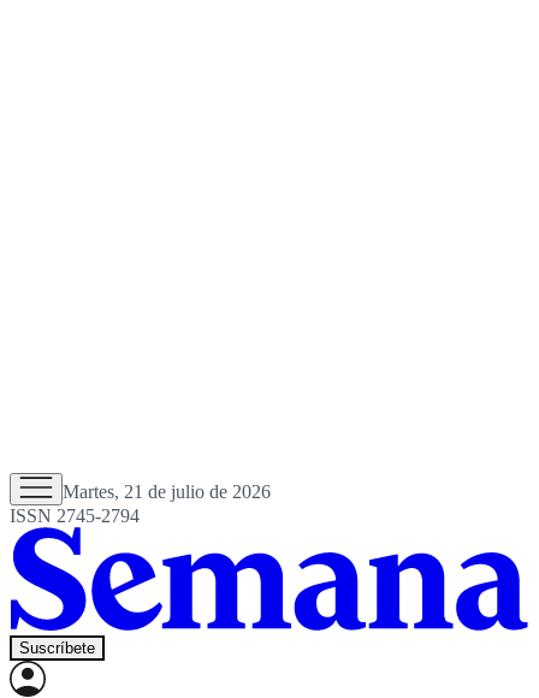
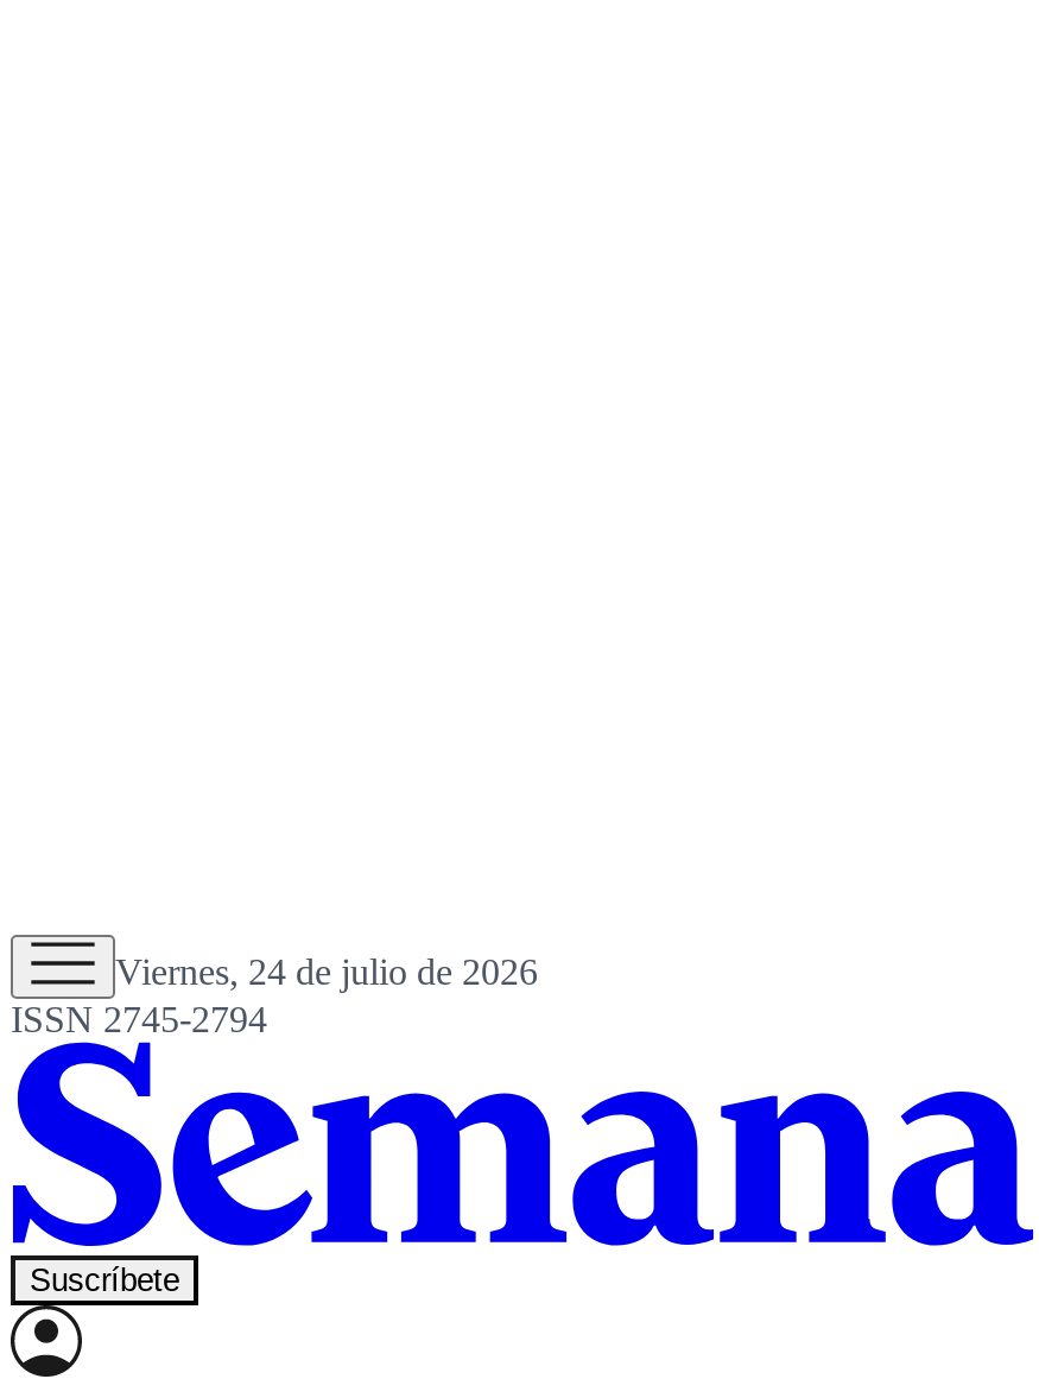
- Martes, 21 de julio de 2026
+ Viernes, 24 de julio de 2026
